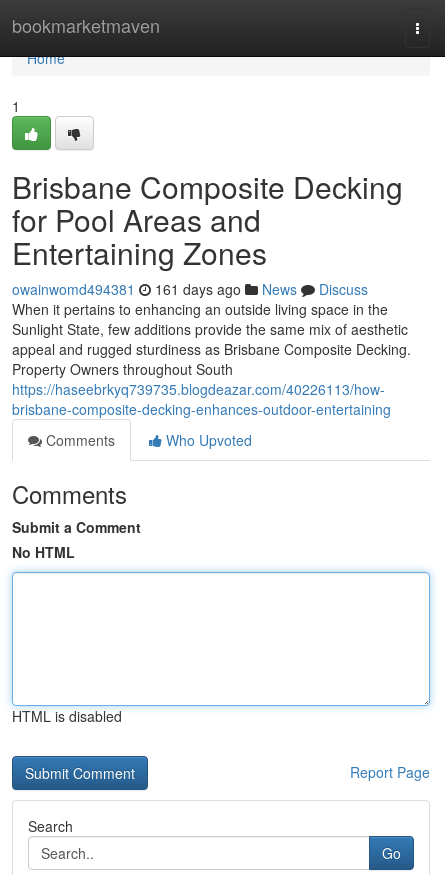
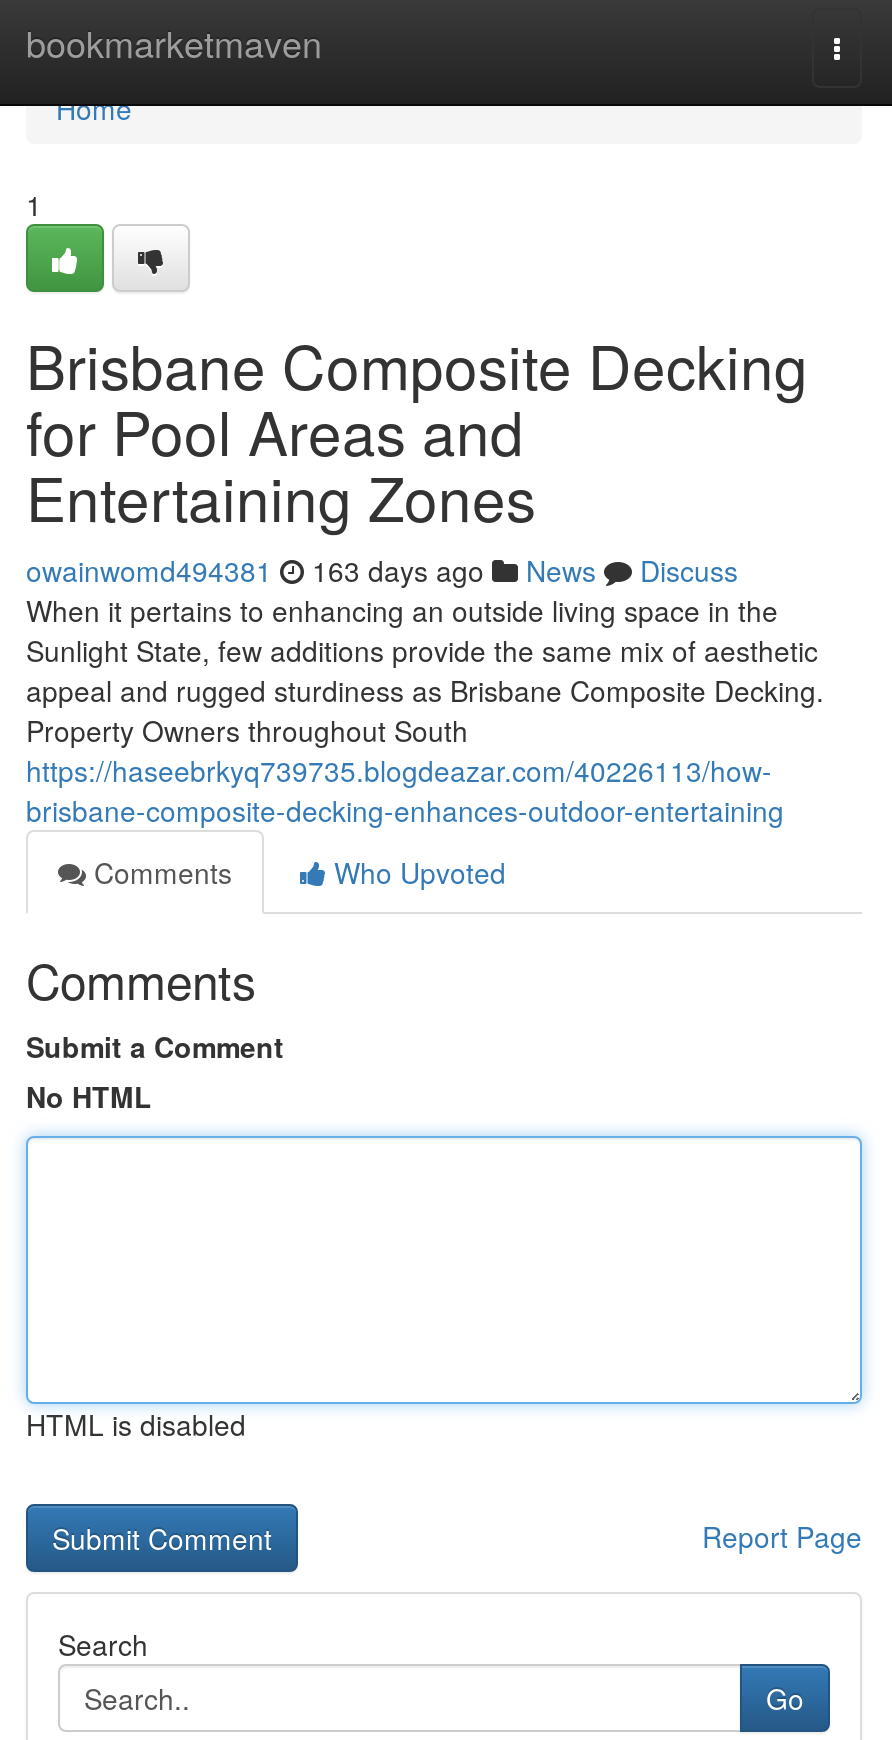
- owainwomd494381 161 days ago News Discuss
+ owainwomd494381 163 days ago News Discuss
